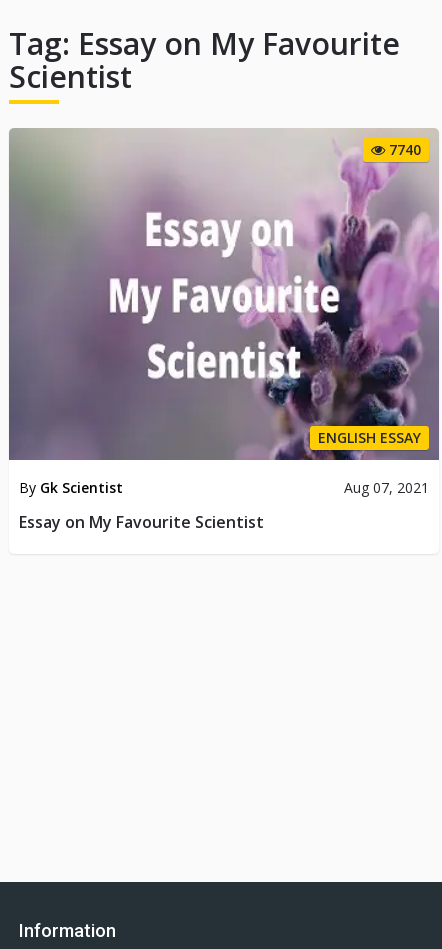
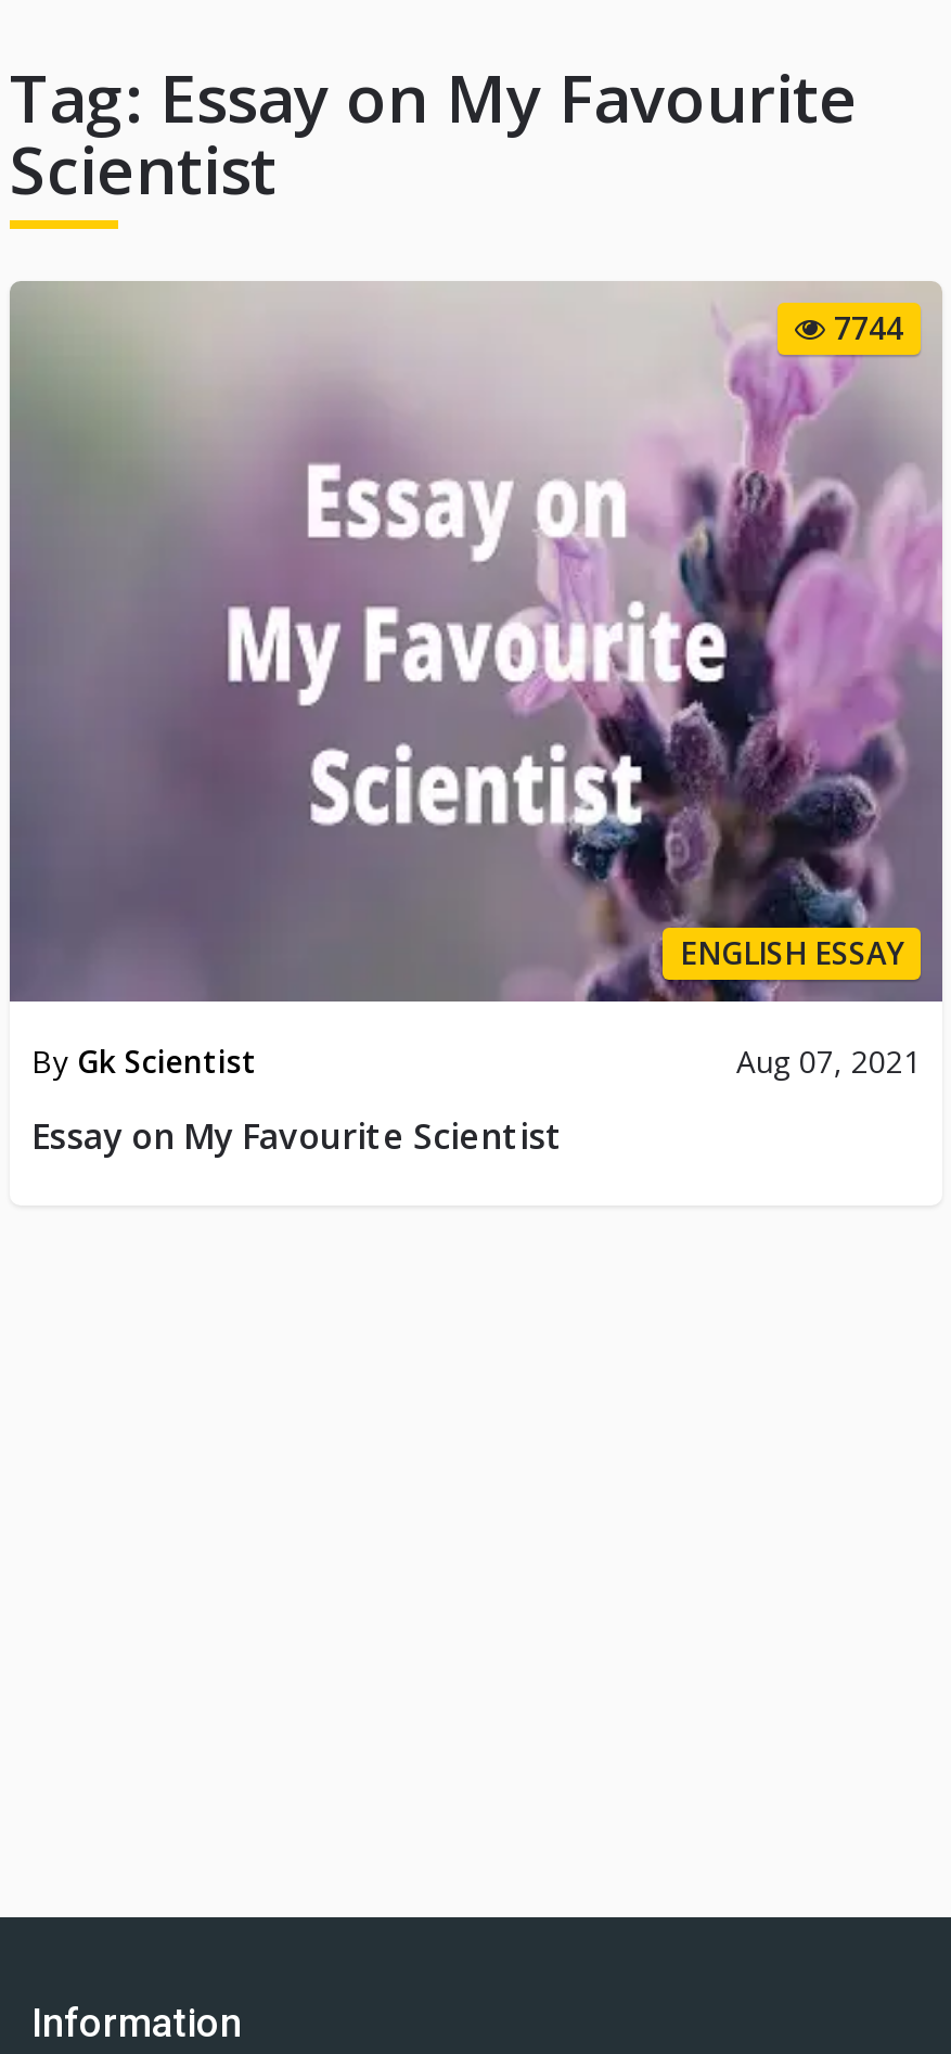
- 7740
+ 7744
